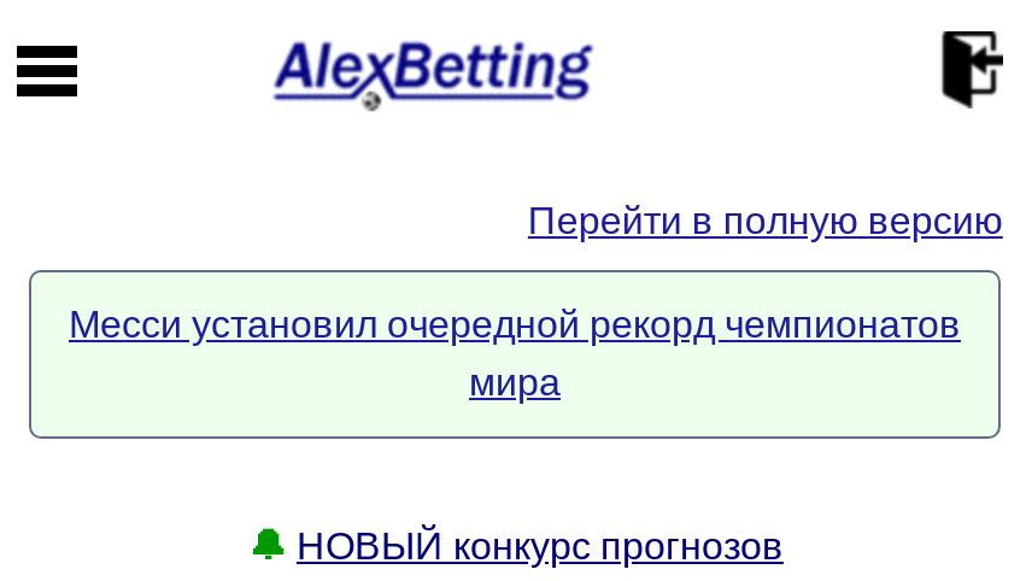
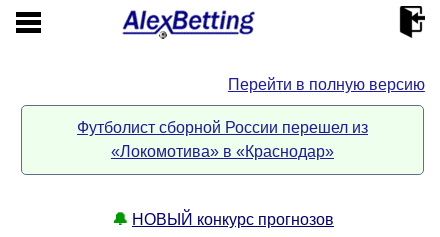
- Месси установил очередной рекорд чемпионатов
- мира
+ Футболист сборной России перешел из
+ «Локомотива» в «Краснодар»
